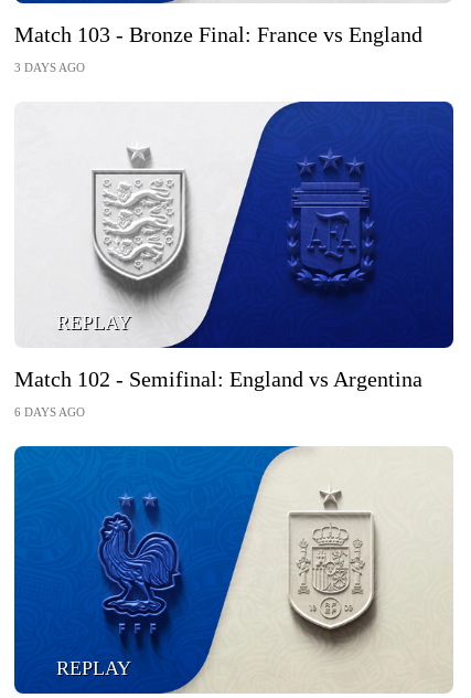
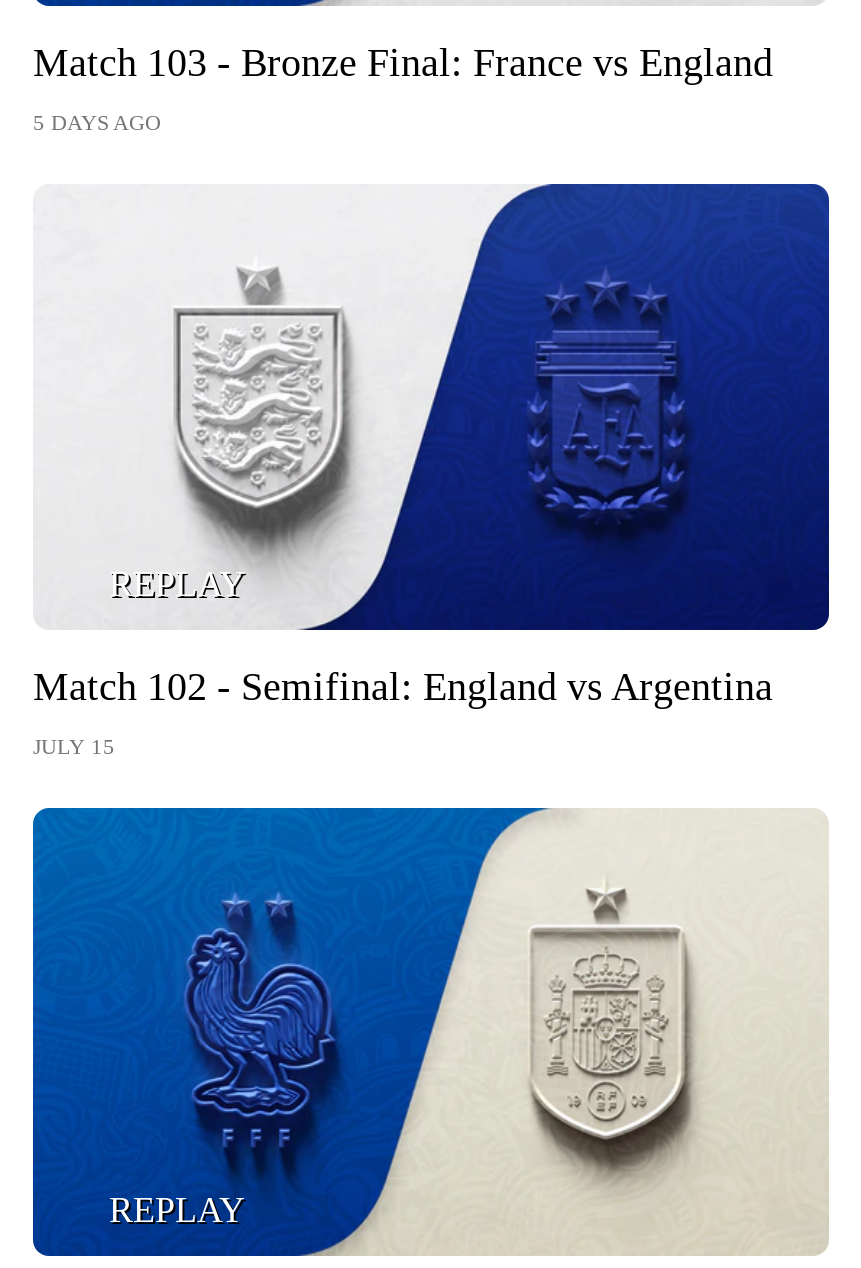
- 3 DAYS AGO
+ 5 DAYS AGO

- 6 DAYS AGO
+ JULY 15
